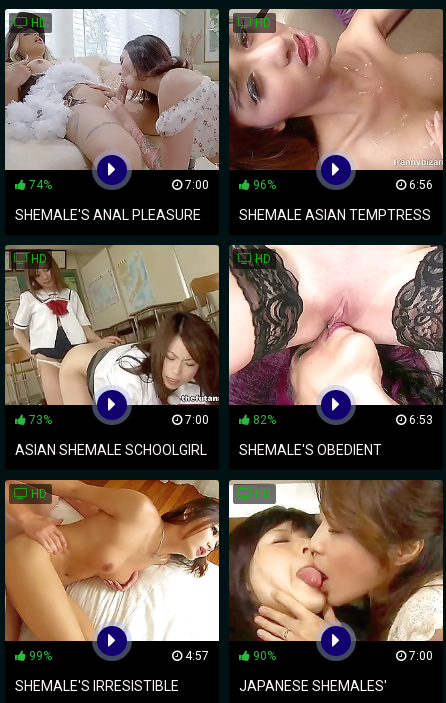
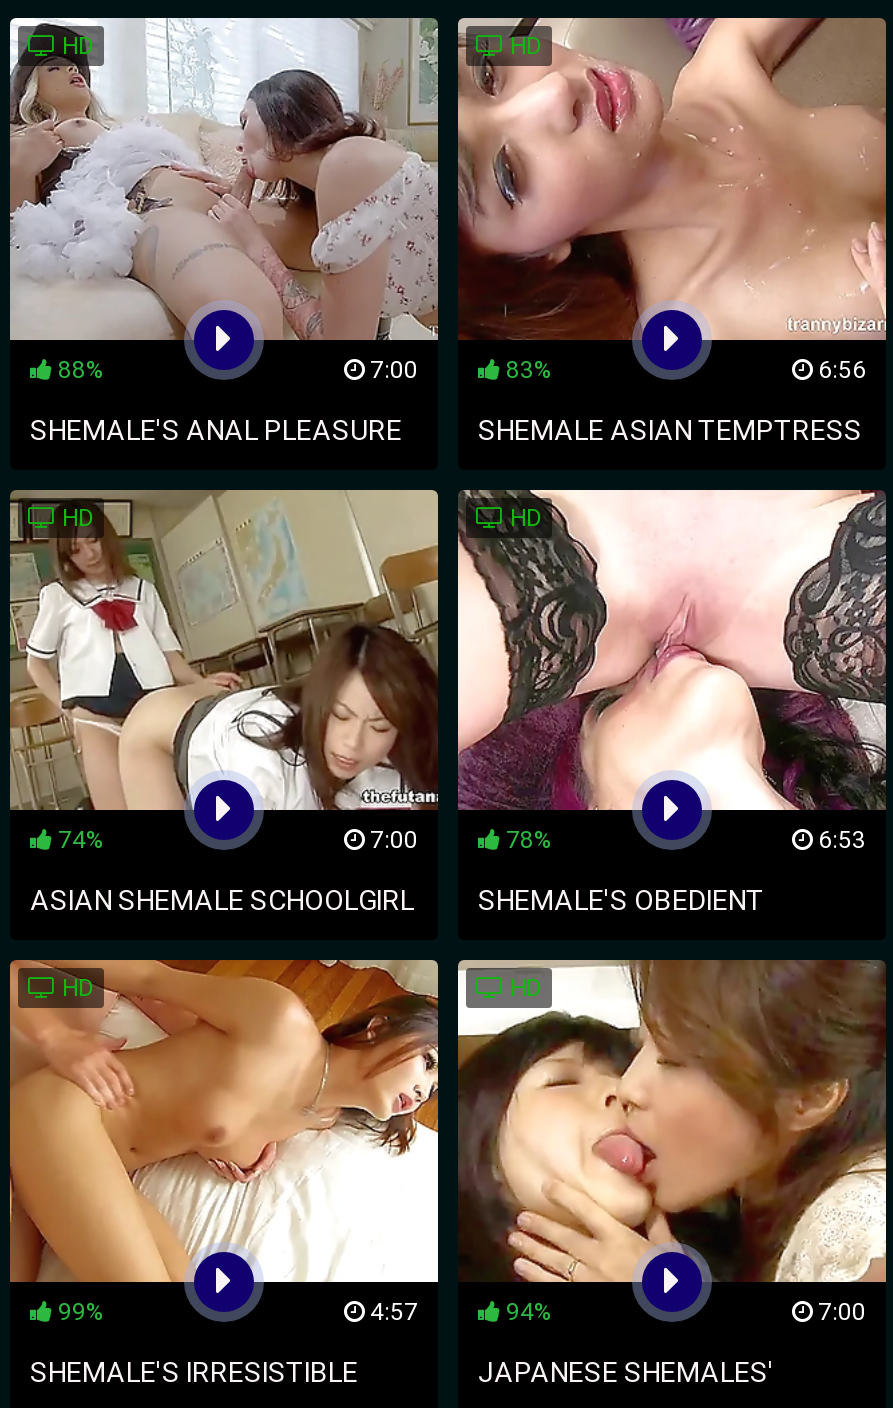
- 74%
+ 88%

- 96%
+ 83%

- 73%
+ 74%

- 82%
+ 78%

- 90%
+ 94%
